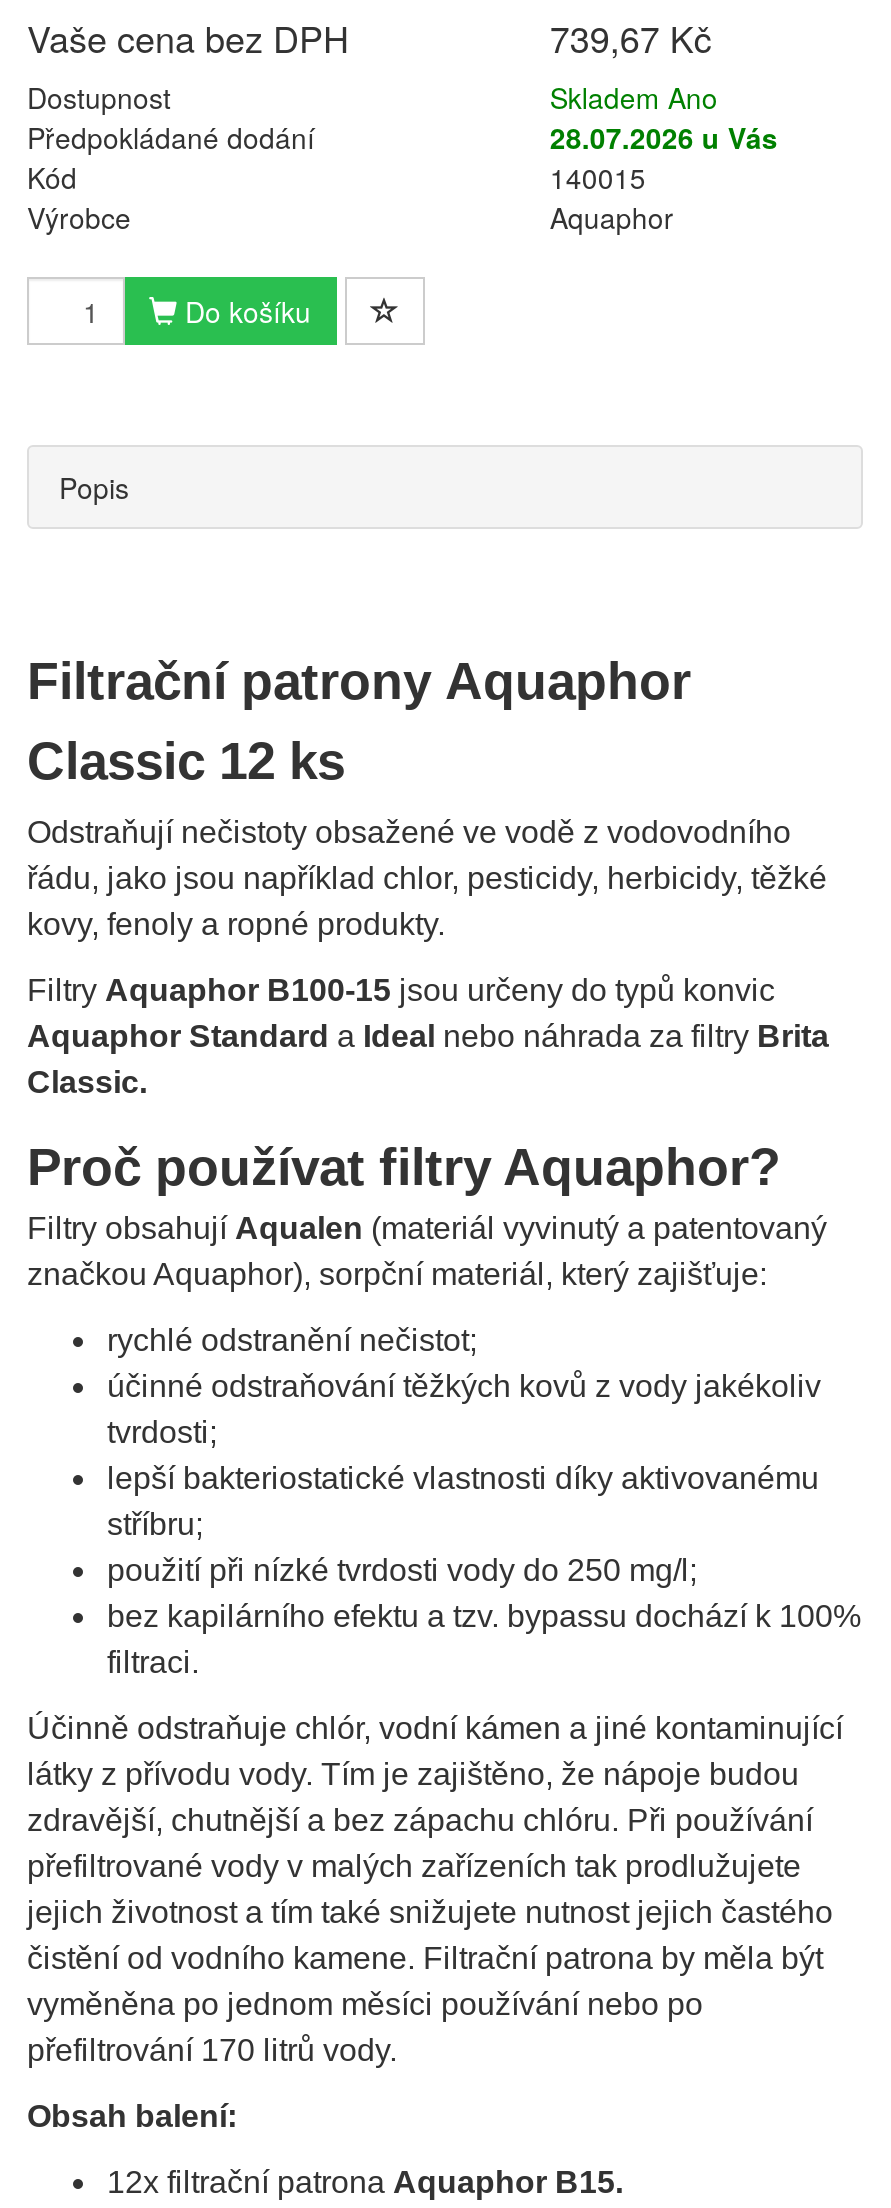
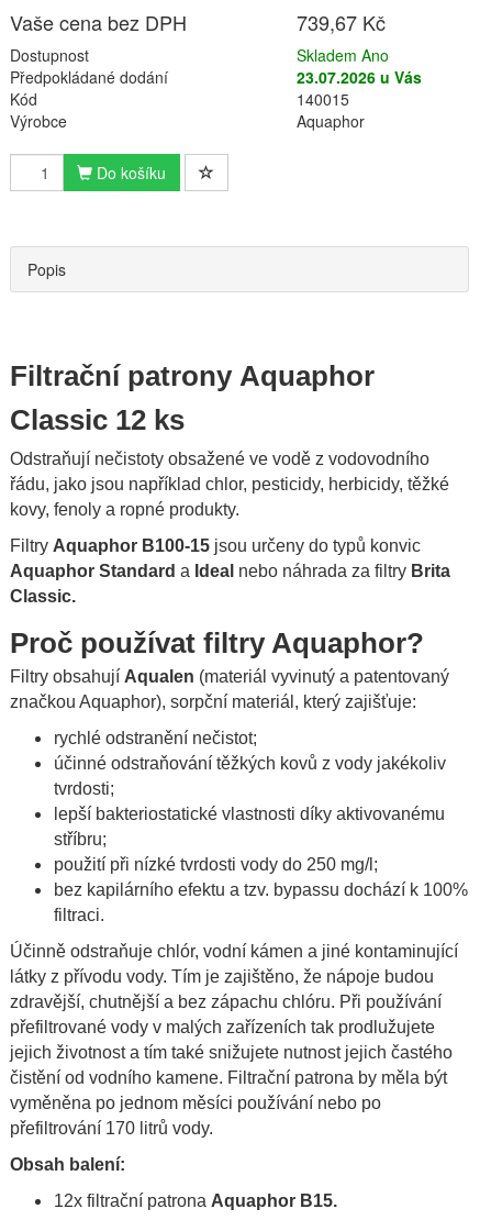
- 28.07.2026 u Vás
+ 23.07.2026 u Vás
